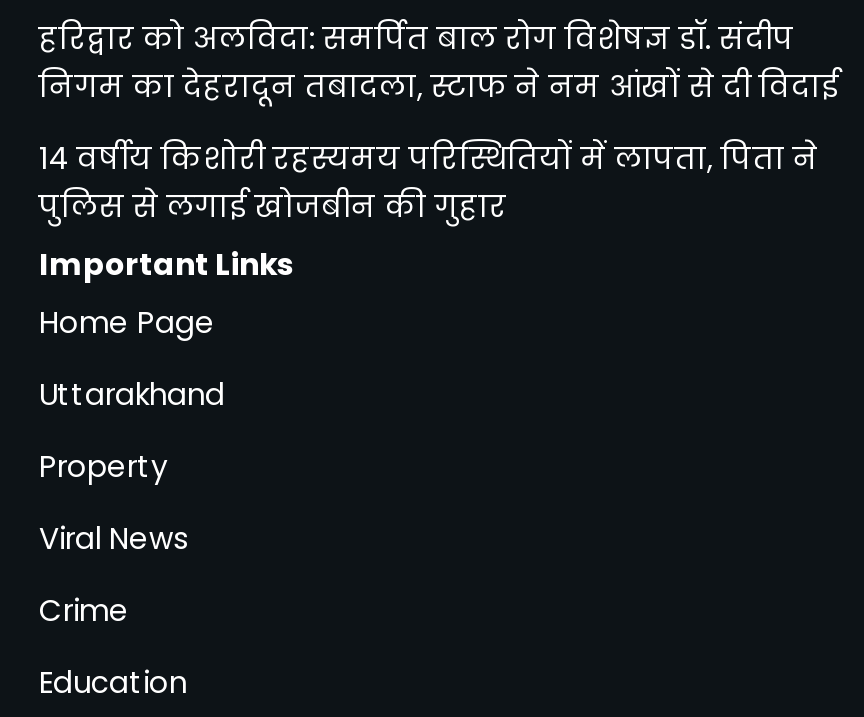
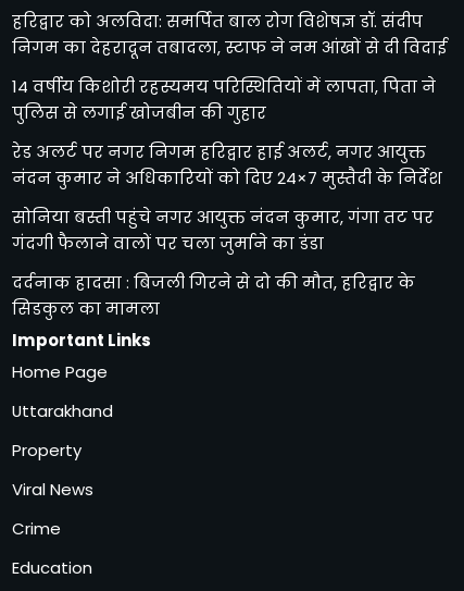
+ रेड अलर्ट पर नगर निगम हरिद्वार हाई अलर्ट, नगर आयुक्त
+ नंदन कुमार ने अधिकारियों को दिए 24×7 मुस्तैदी के निर्देश
+ सोनिया बस्ती पहुंचे नगर आयुक्त नंदन कुमार, गंगा तट पर
+ गंदगी फैलाने वालों पर चला जुर्माने का डंडा
+ दर्दनाक हादसा : बिजली गिरने से दो की मौत, हरिद्वार के
+ सिडकुल का मामला
